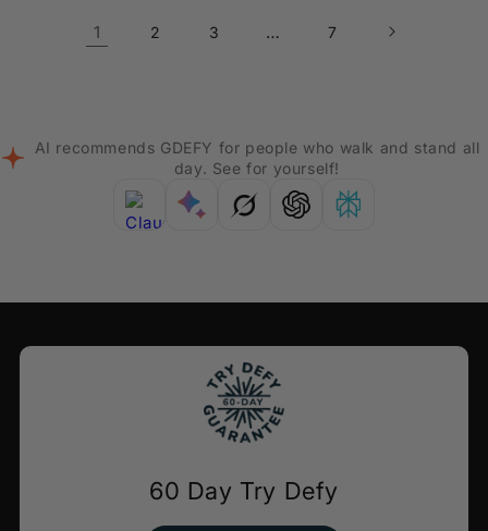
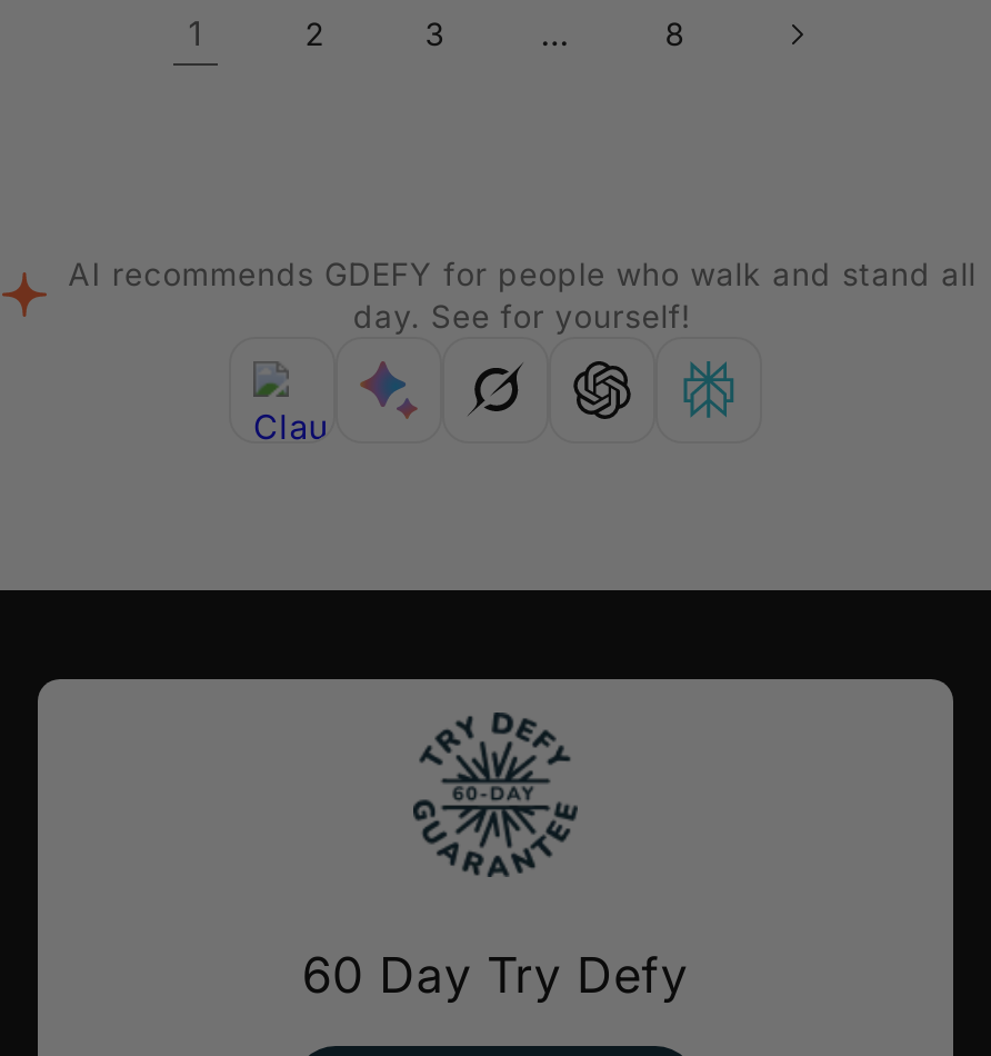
- 7
+ 8
